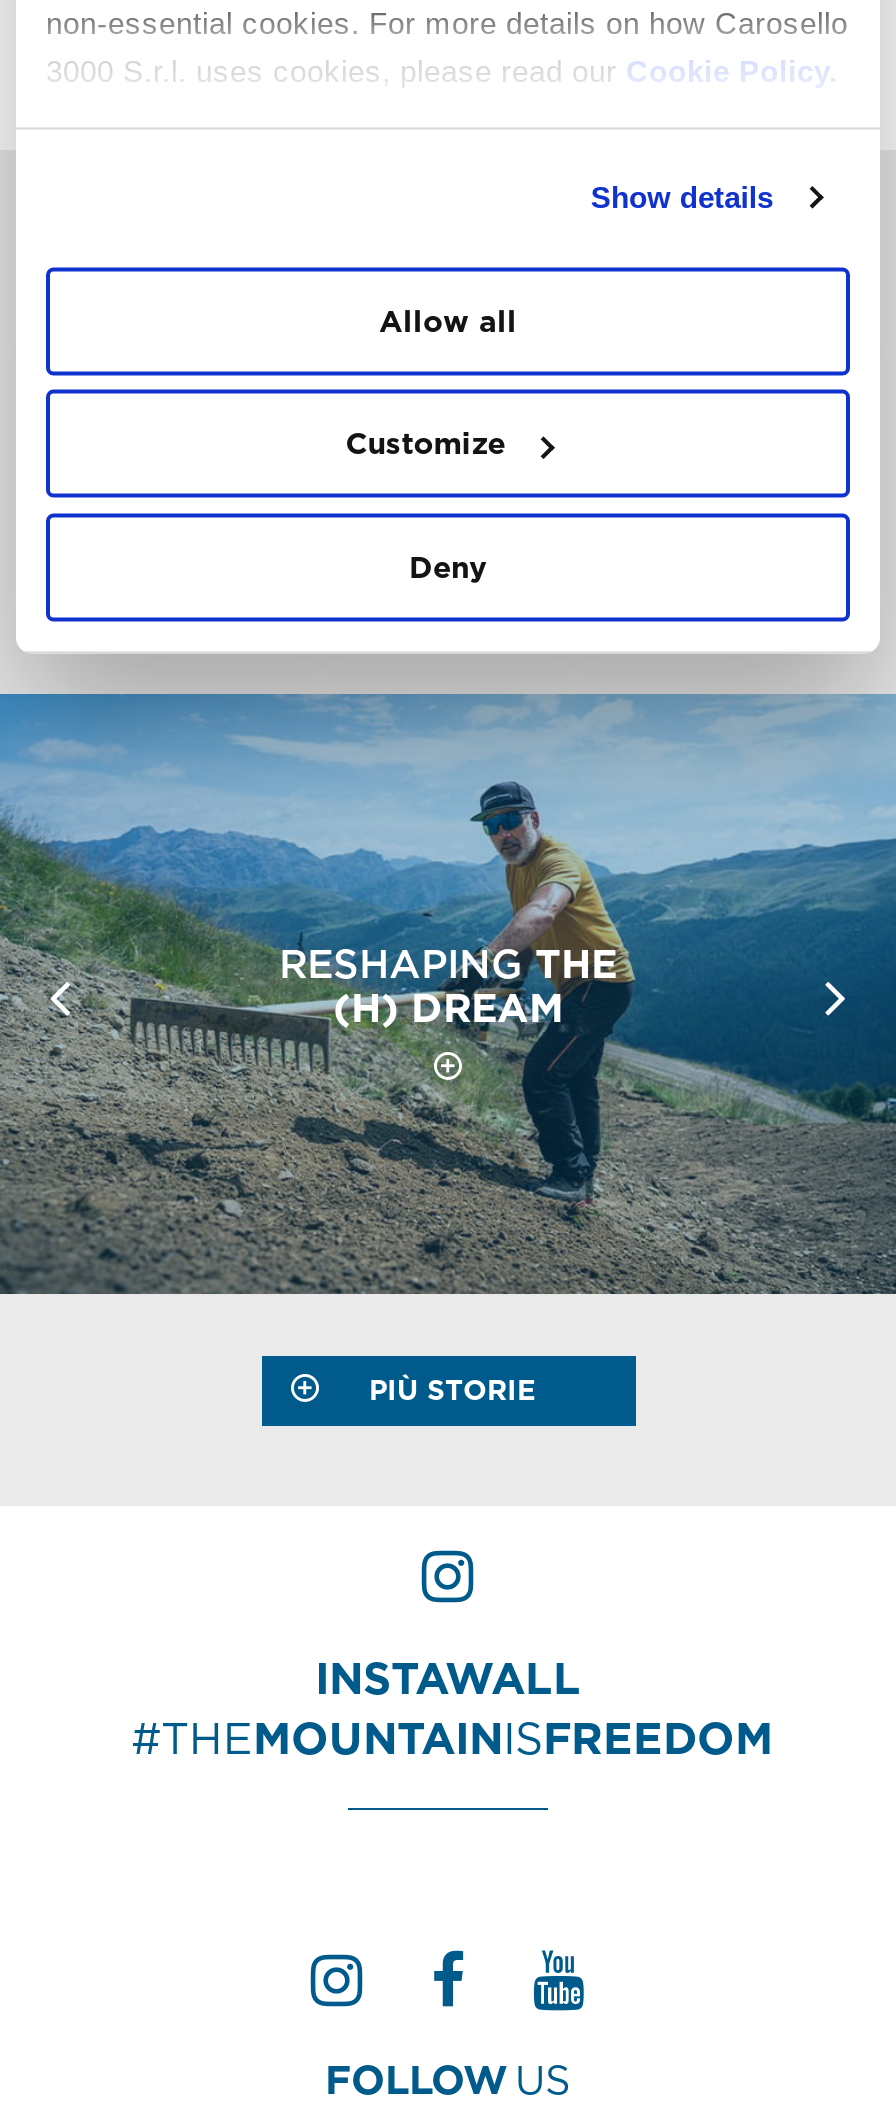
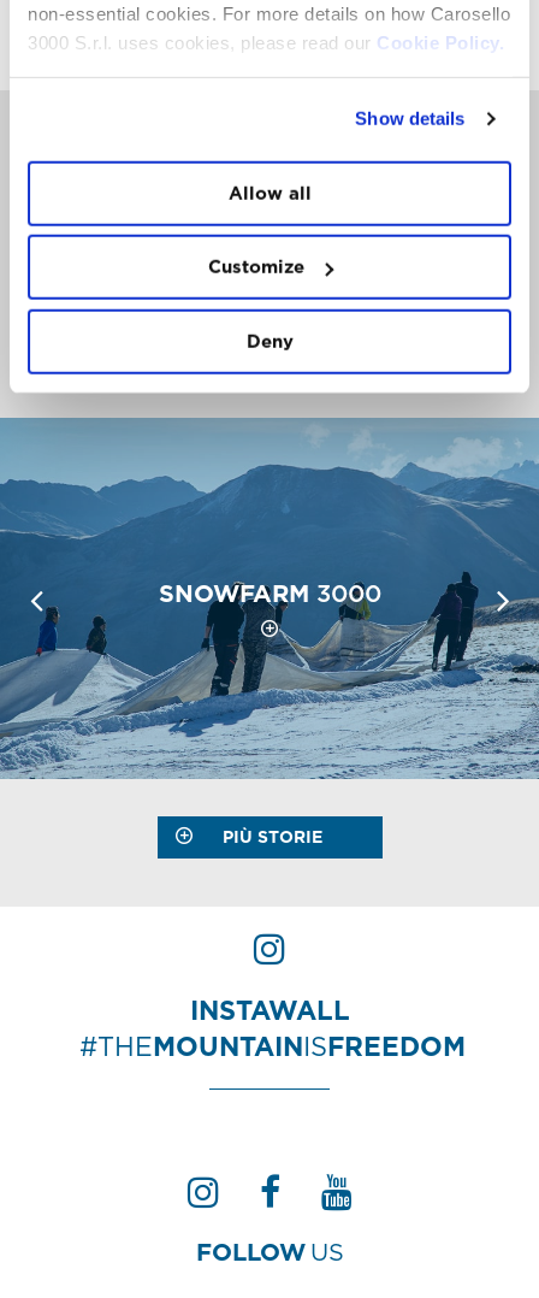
- [image]
- RESHAPING THE
- (H) DREAM
+ [image]
+ SNOWFARM 3000
